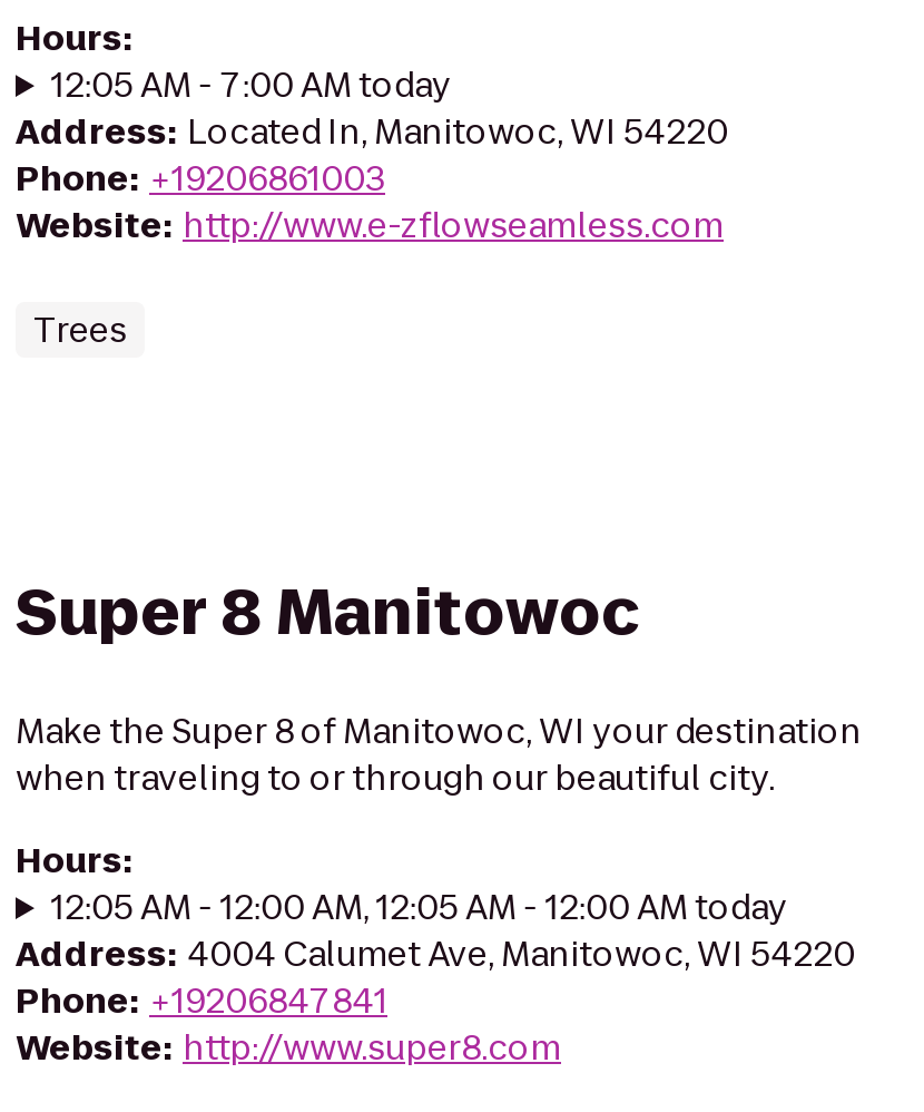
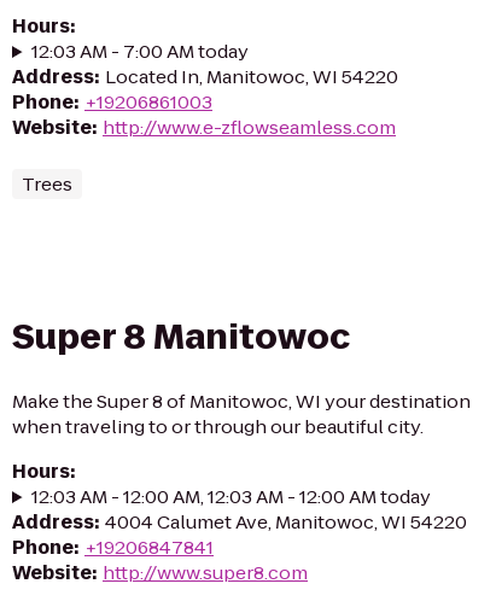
- 12:05 AM - 7:00 AM today
+ 12:03 AM - 7:00 AM today

- 12:05 AM - 12:00 AM, 12:05 AM - 12:00 AM today
+ 12:03 AM - 12:00 AM, 12:03 AM - 12:00 AM today
